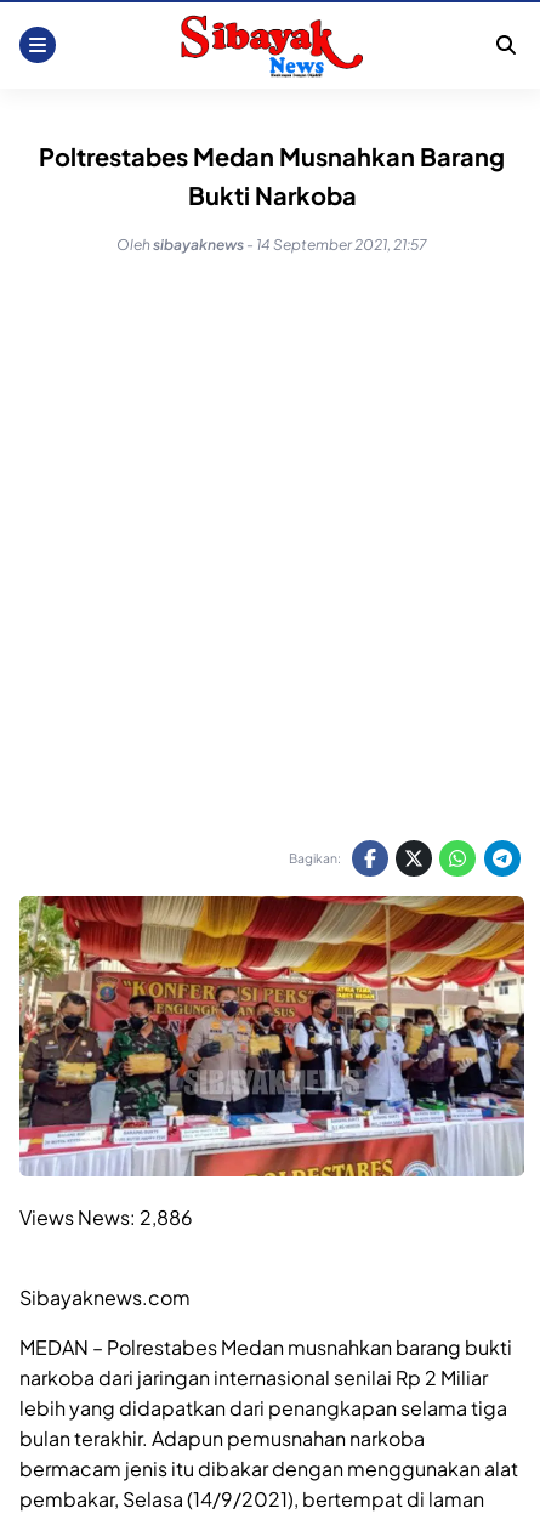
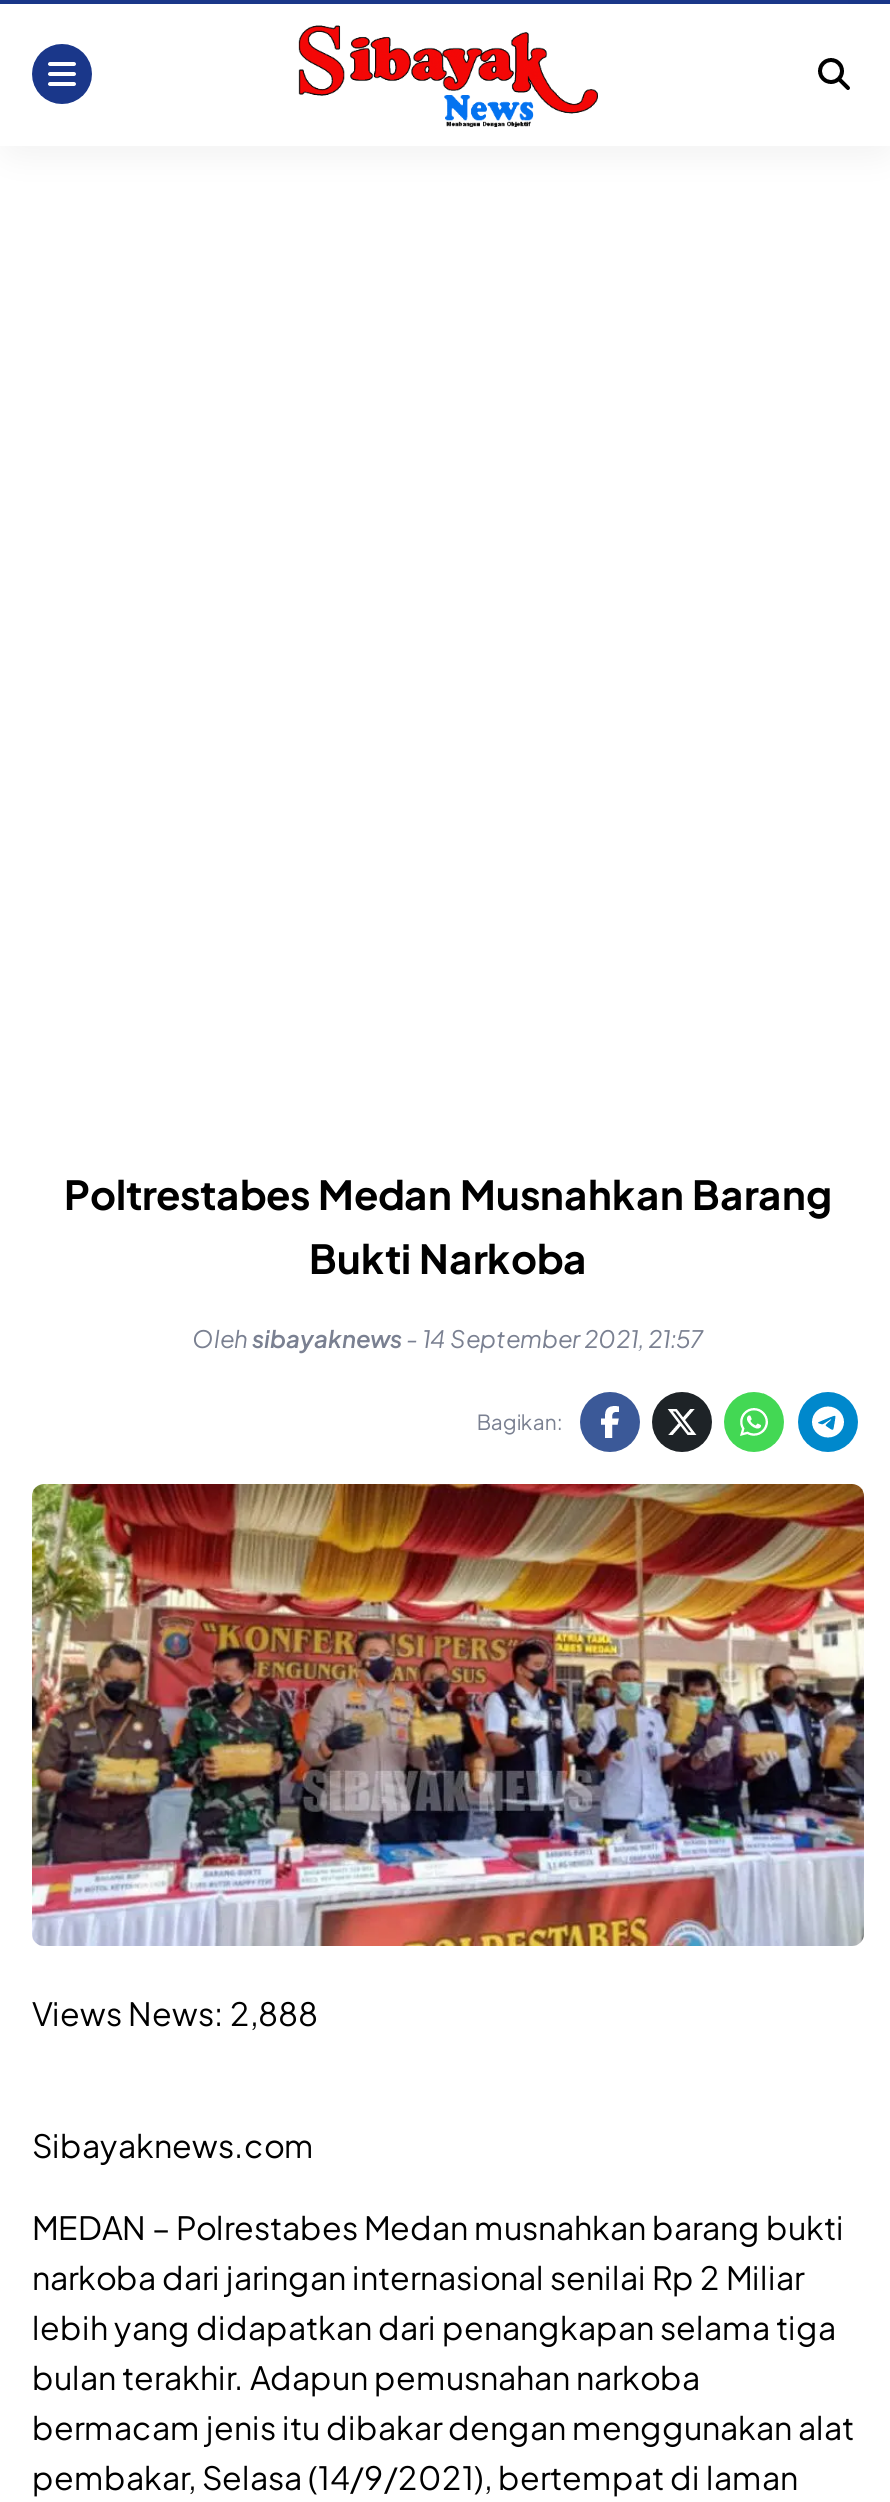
moved down: Poltrestabes Medan Musnahkan Barang | Bukti Narkoba | Oleh sibayaknews - 14 September 2021, 21:57

- Views News: 2,886
+ Views News: 2,888
